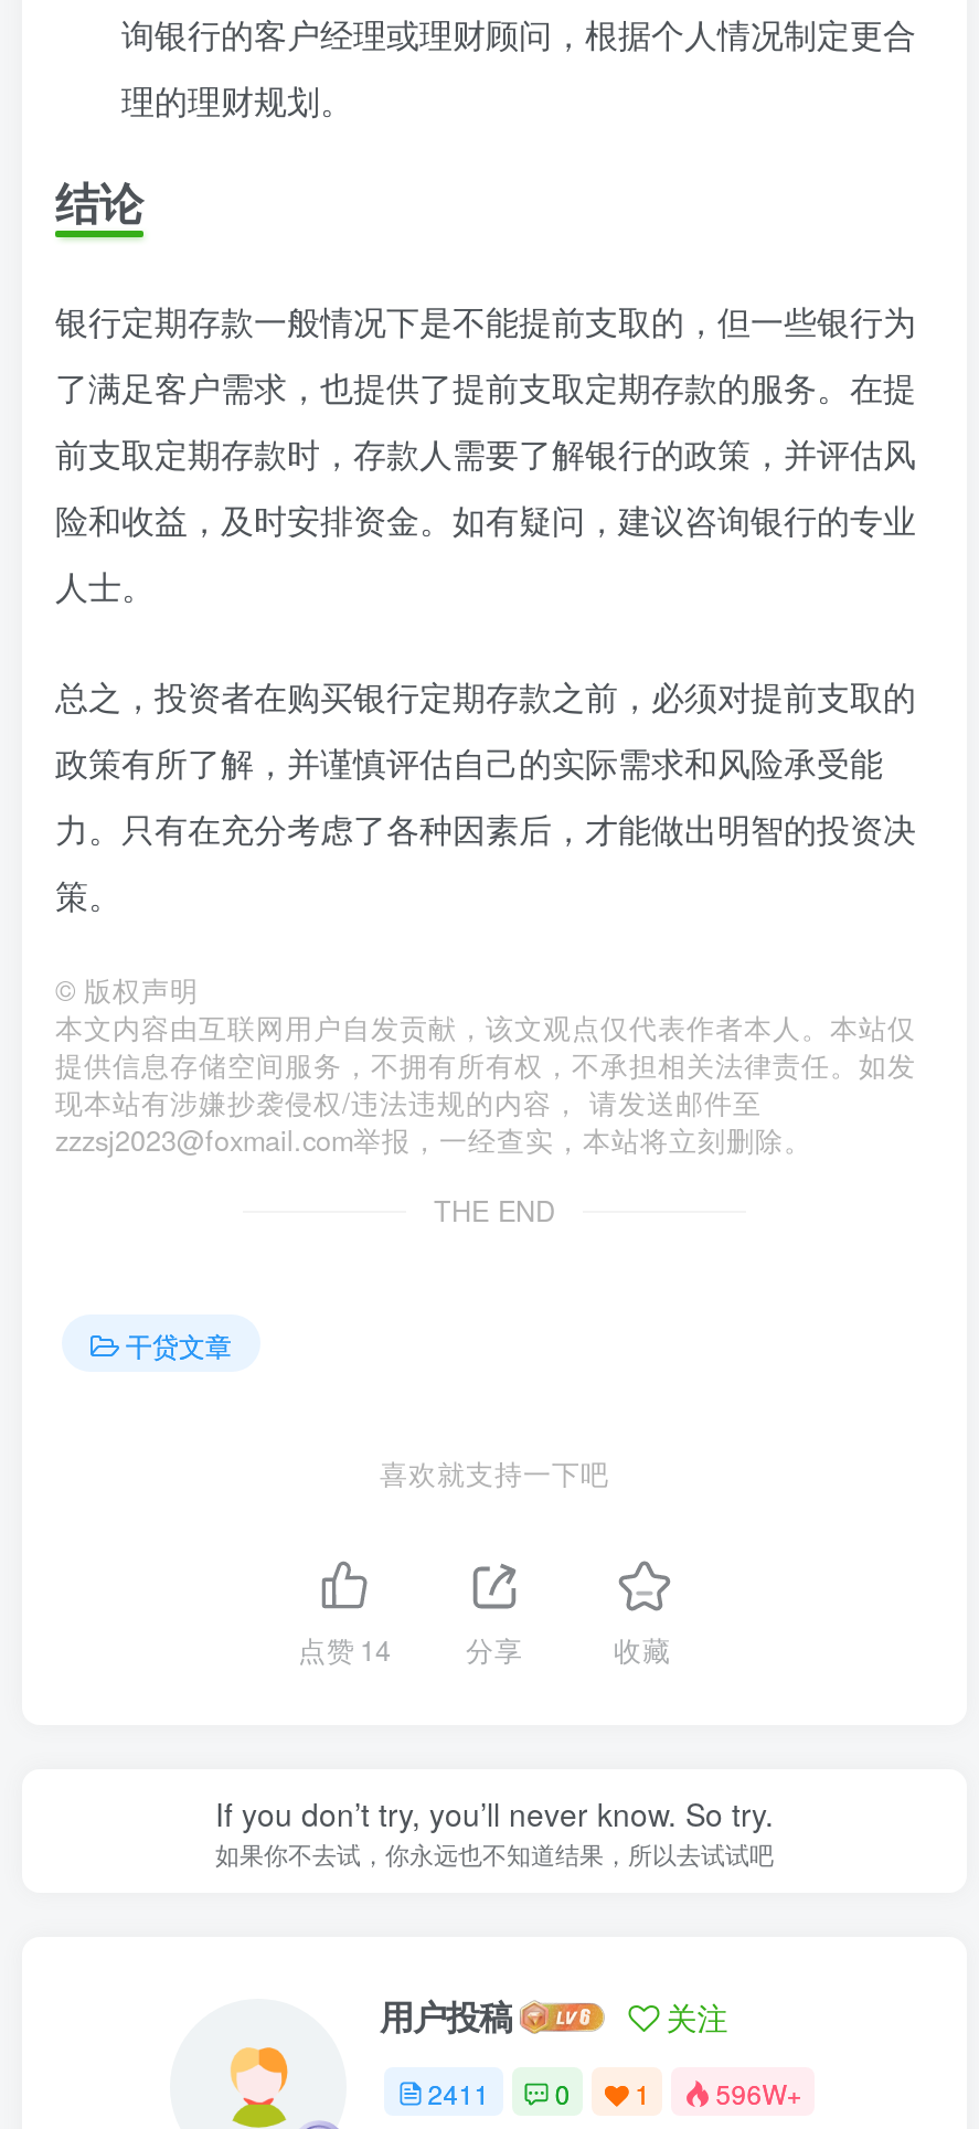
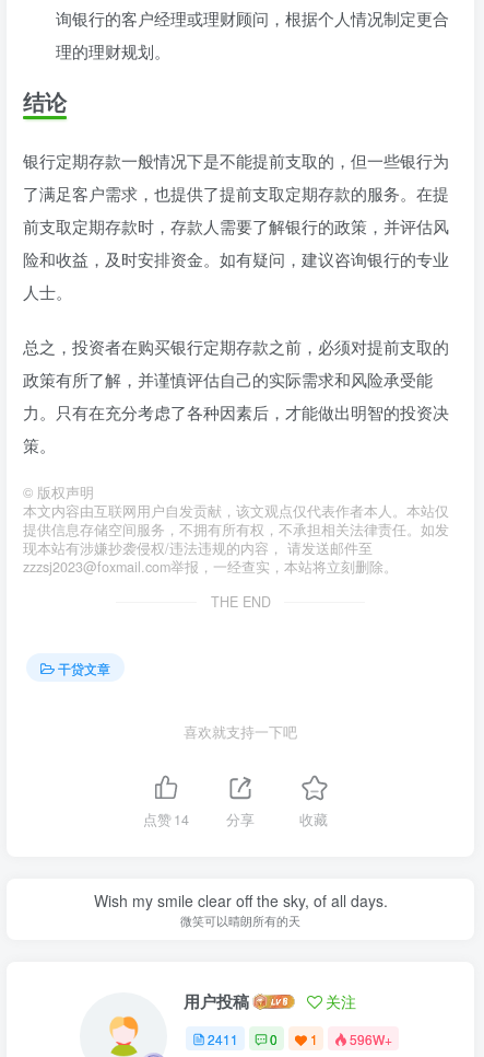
- If you don’t try, you’ll never know. So try.
- 如果你不去试，你永远也不知道结果，所以去试试吧
+ Wish my smile clear off the sky, of all days.
+ 微笑可以晴朗所有的天
